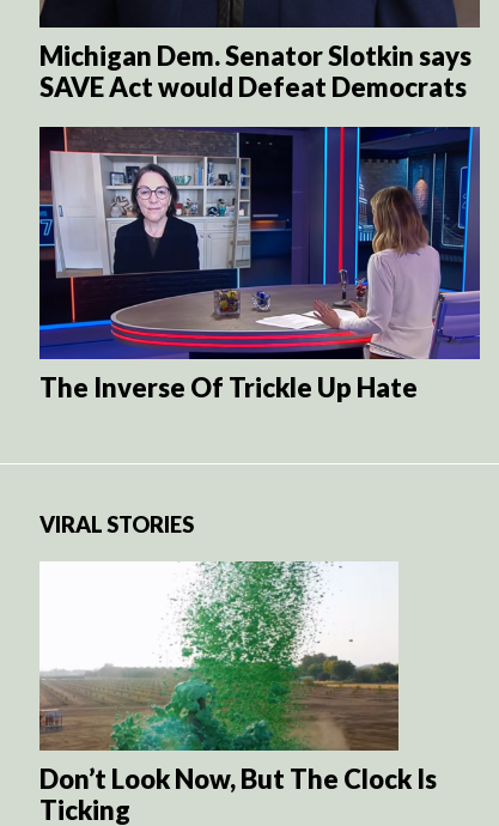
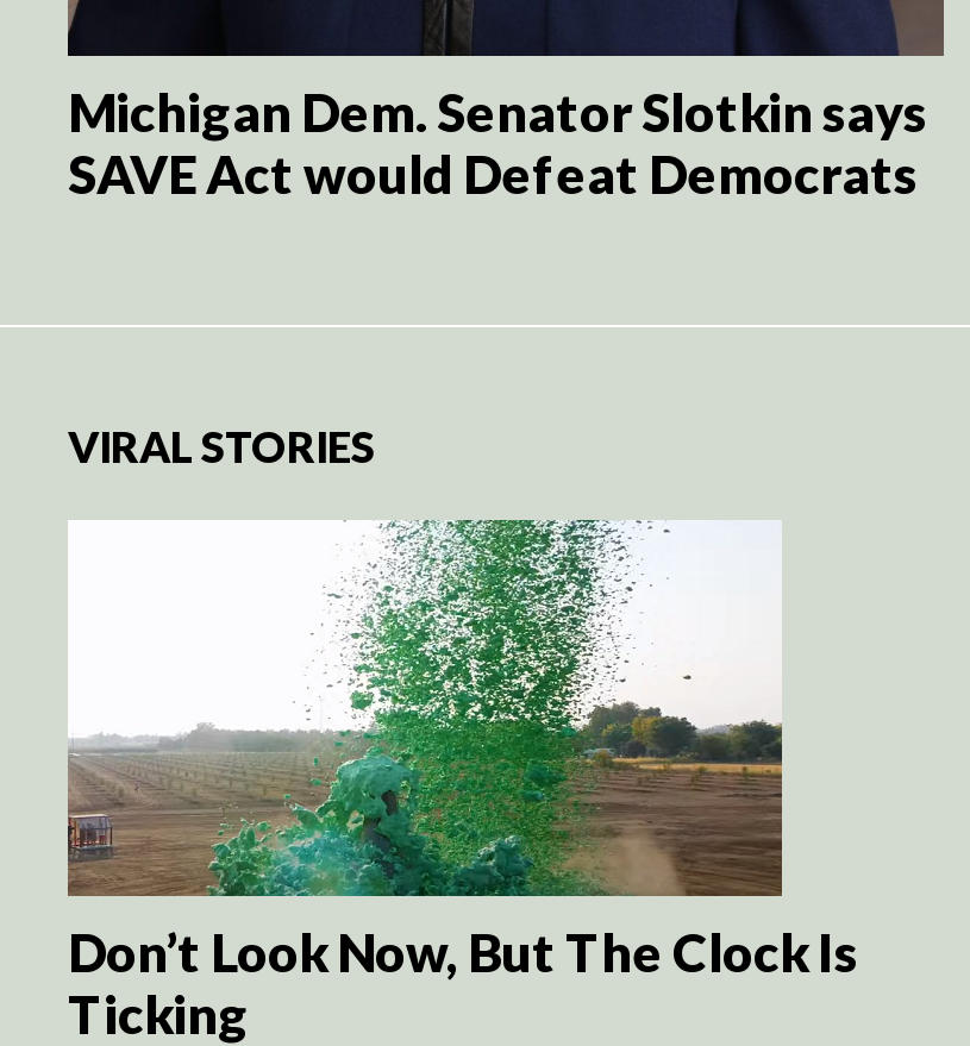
- [image]
- The Inverse Of Trickle Up Hate
